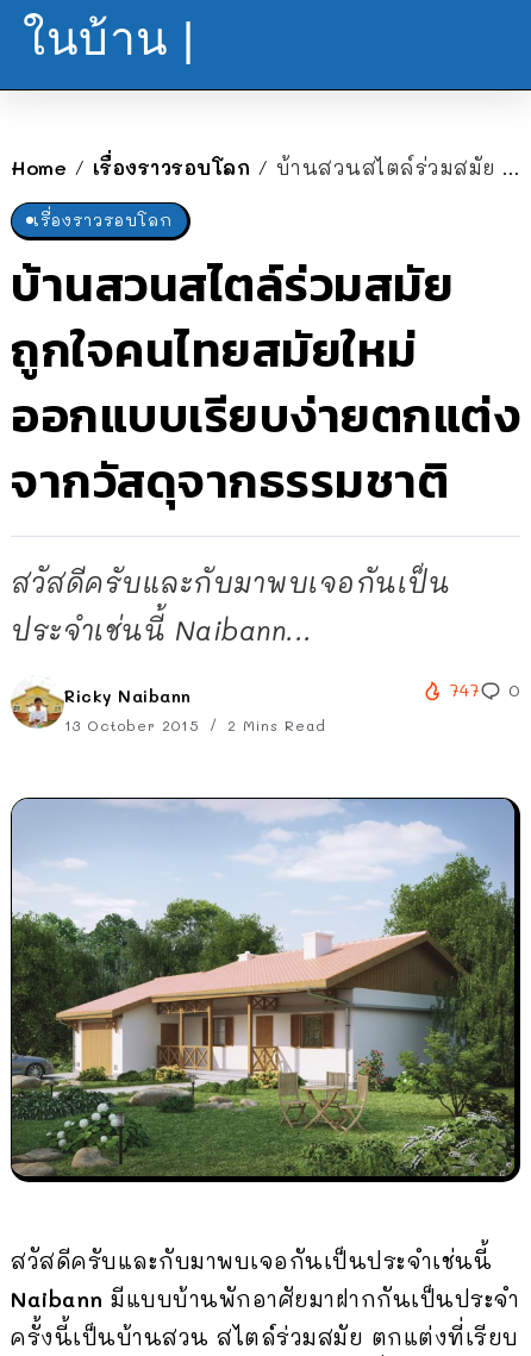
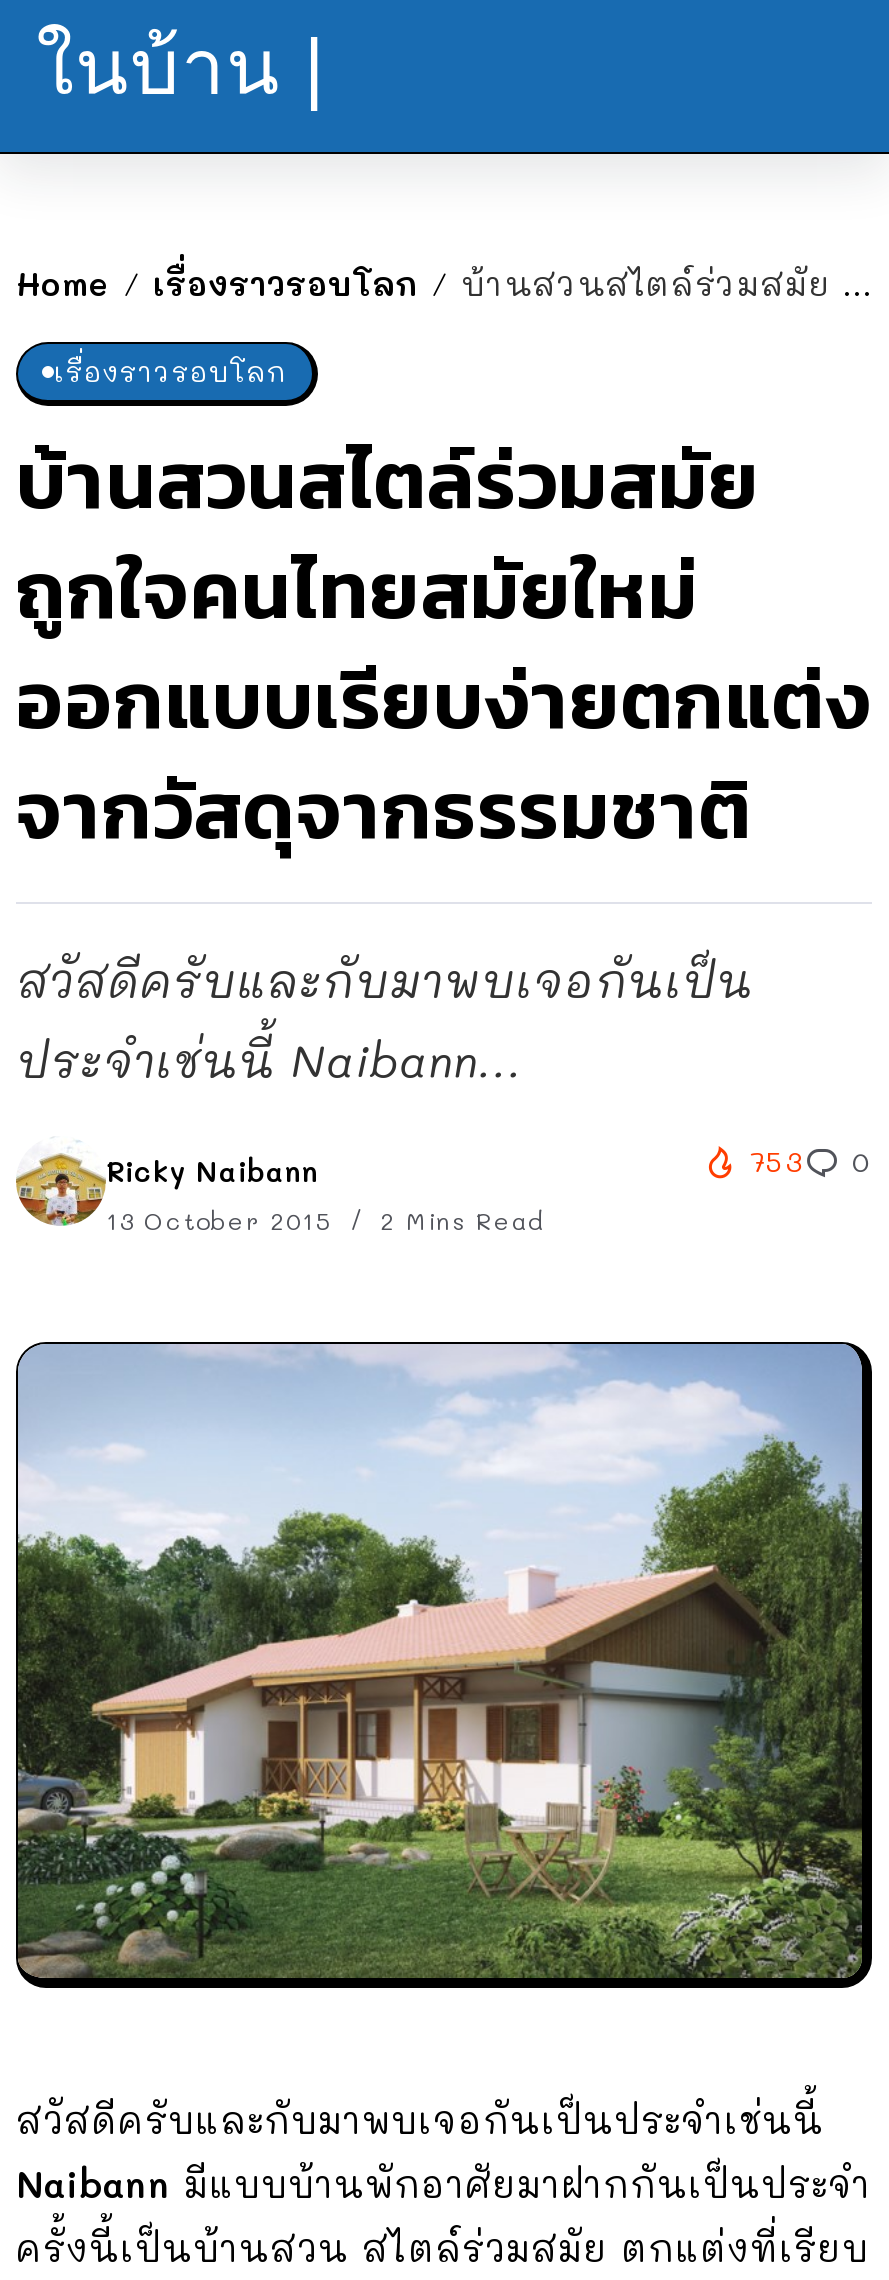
- 747
+ 753
